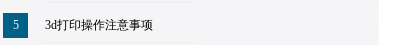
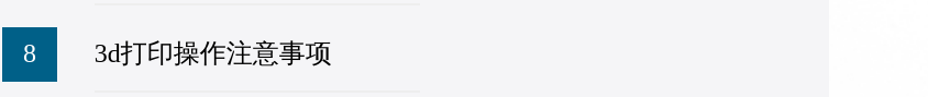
- 5 3d打印操作注意事项
+ 8 3d打印操作注意事项
